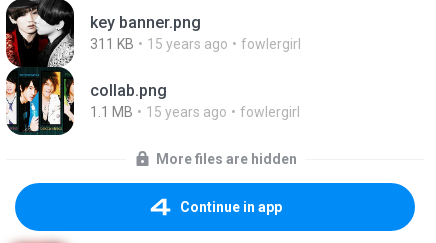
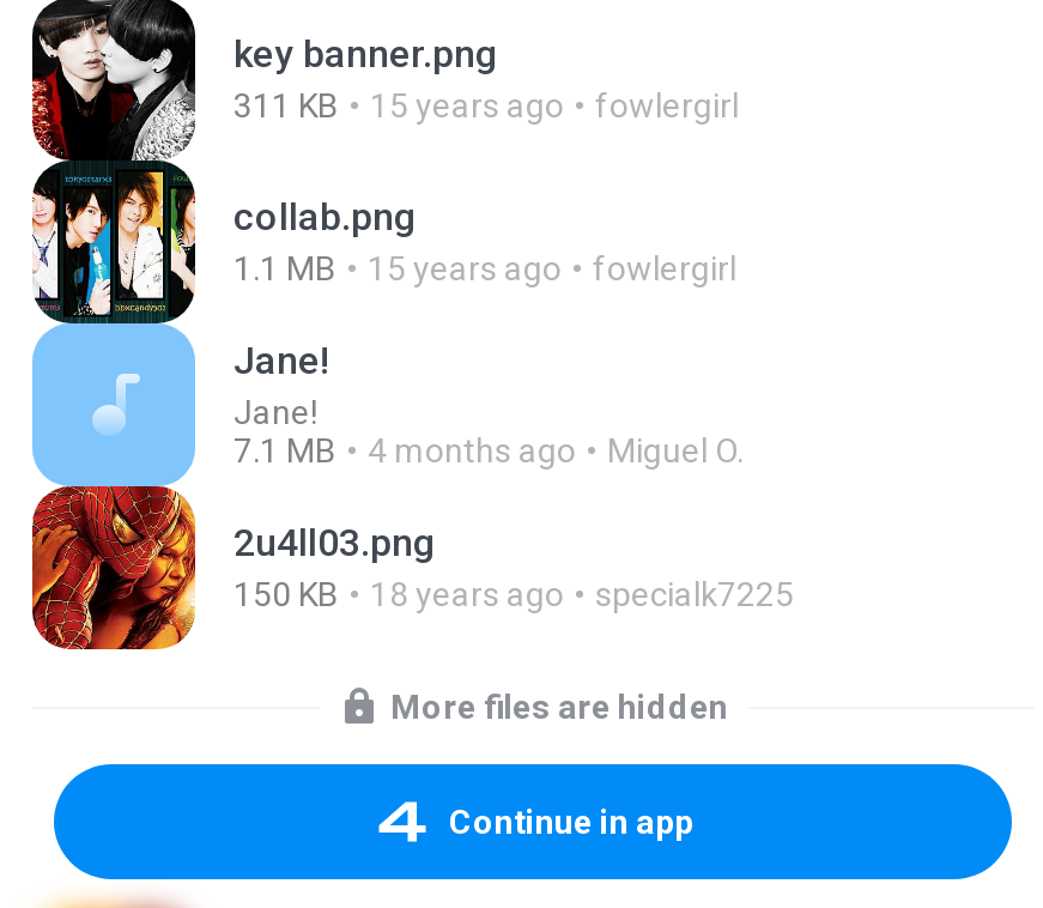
+ [image]
+ Jane!
+ Jane!
+ 7.1 MB
+ 4 months ago
+ Miguel O.
+ 2u4ll03.png
+ 150 KB
+ 18 years ago
+ specialk7225
